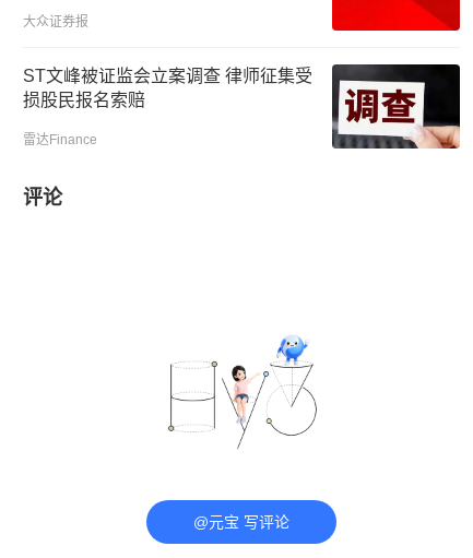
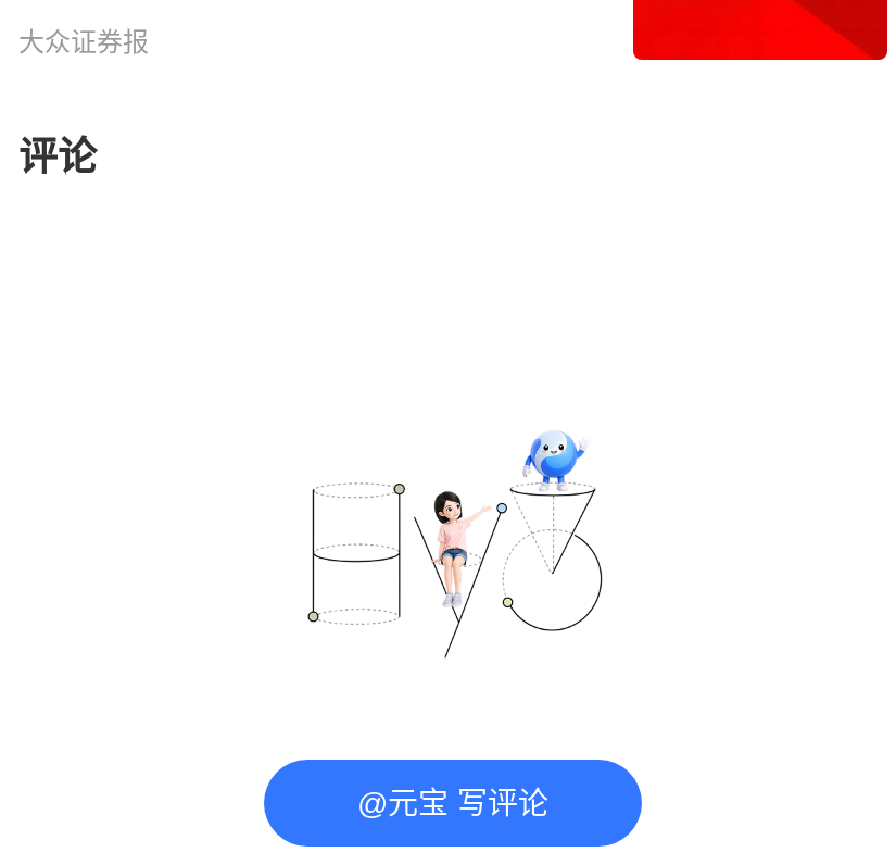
- [image]
- ST文峰被证监会立案调查 律师征集受
- 损股民报名索赔
- 雷达Finance
